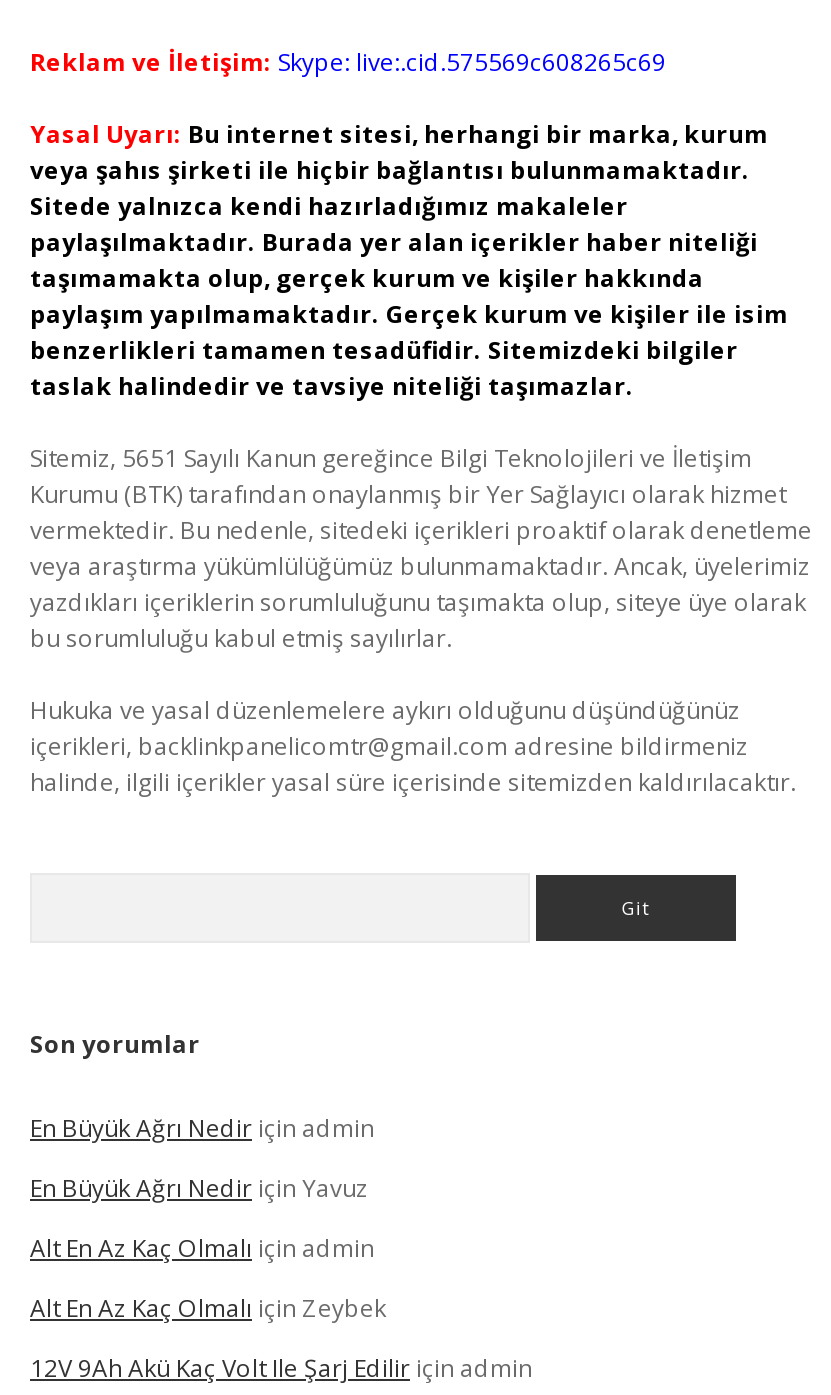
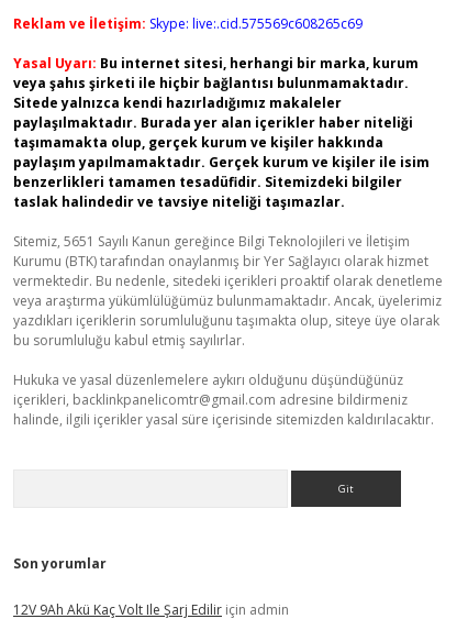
- En Büyük Ağrı Nedir için admin
- En Büyük Ağrı Nedir için Yavuz
- Alt En Az Kaç Olmalı için admin
- Alt En Az Kaç Olmalı için Zeybek
